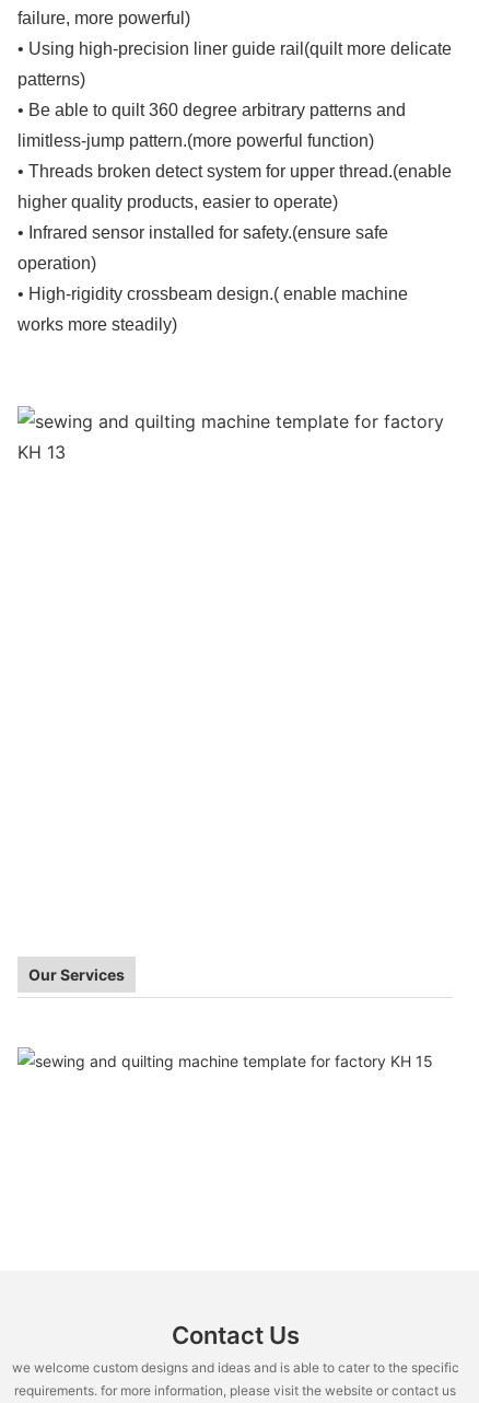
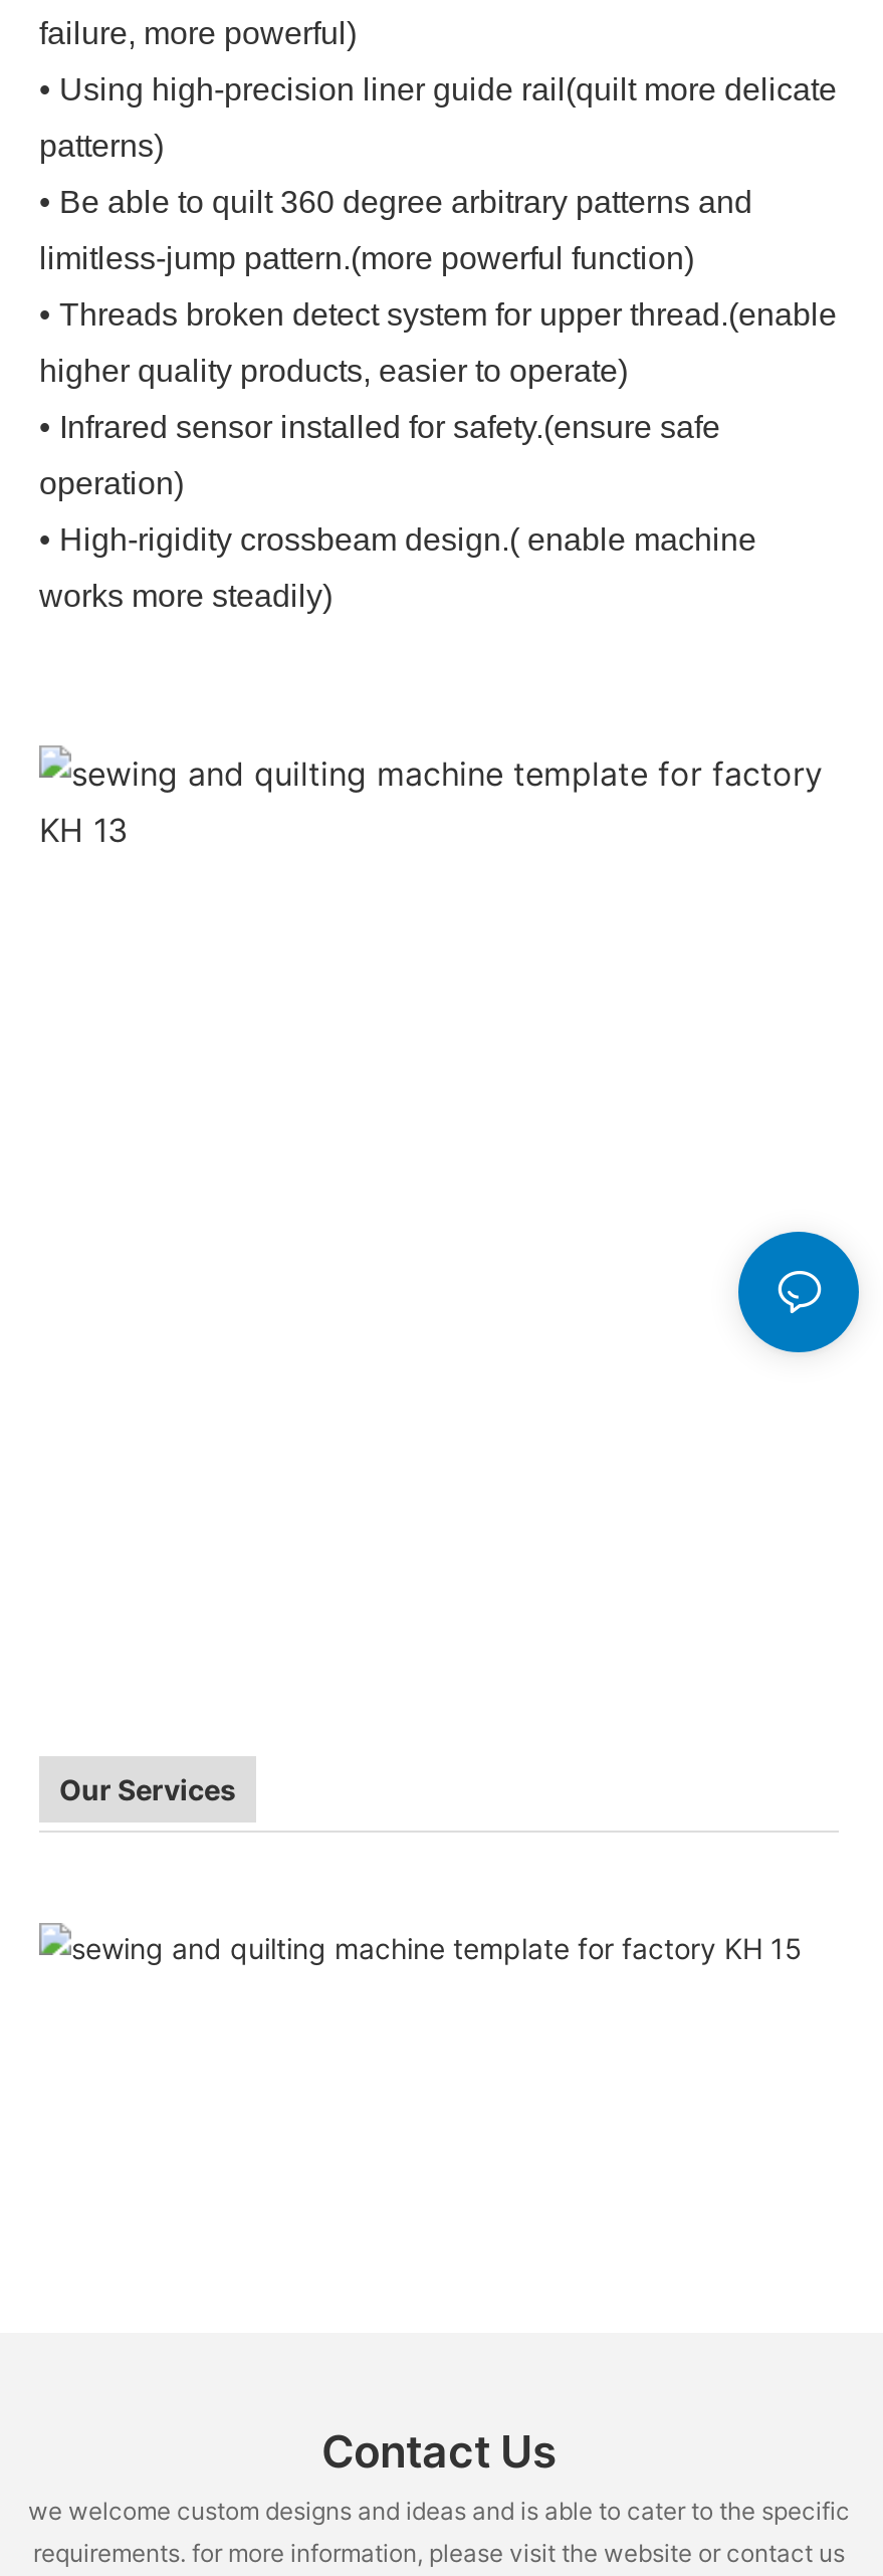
+ [image]
